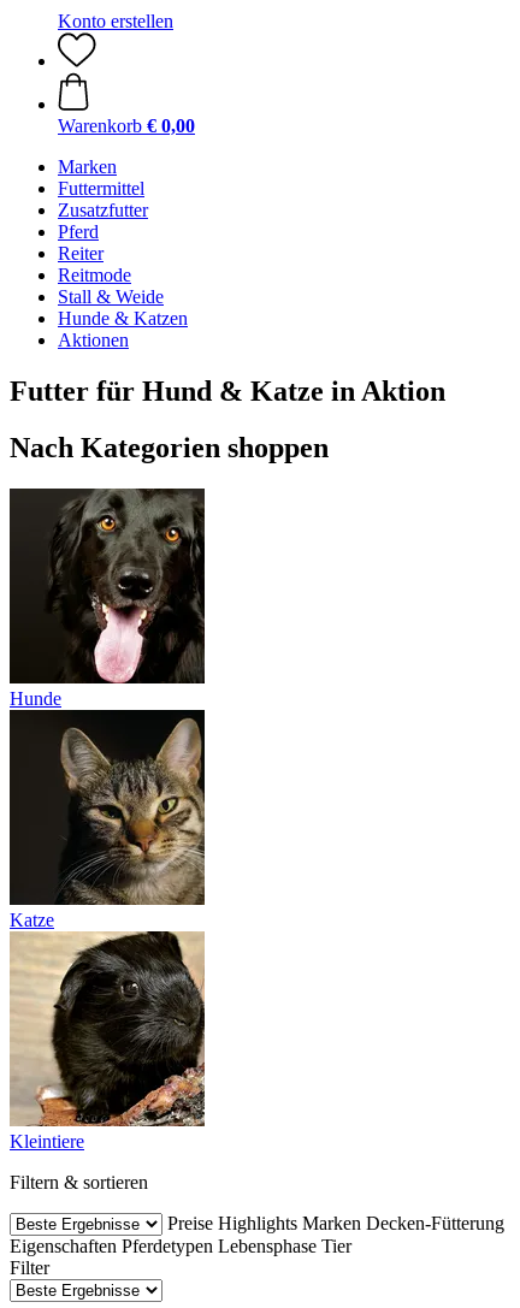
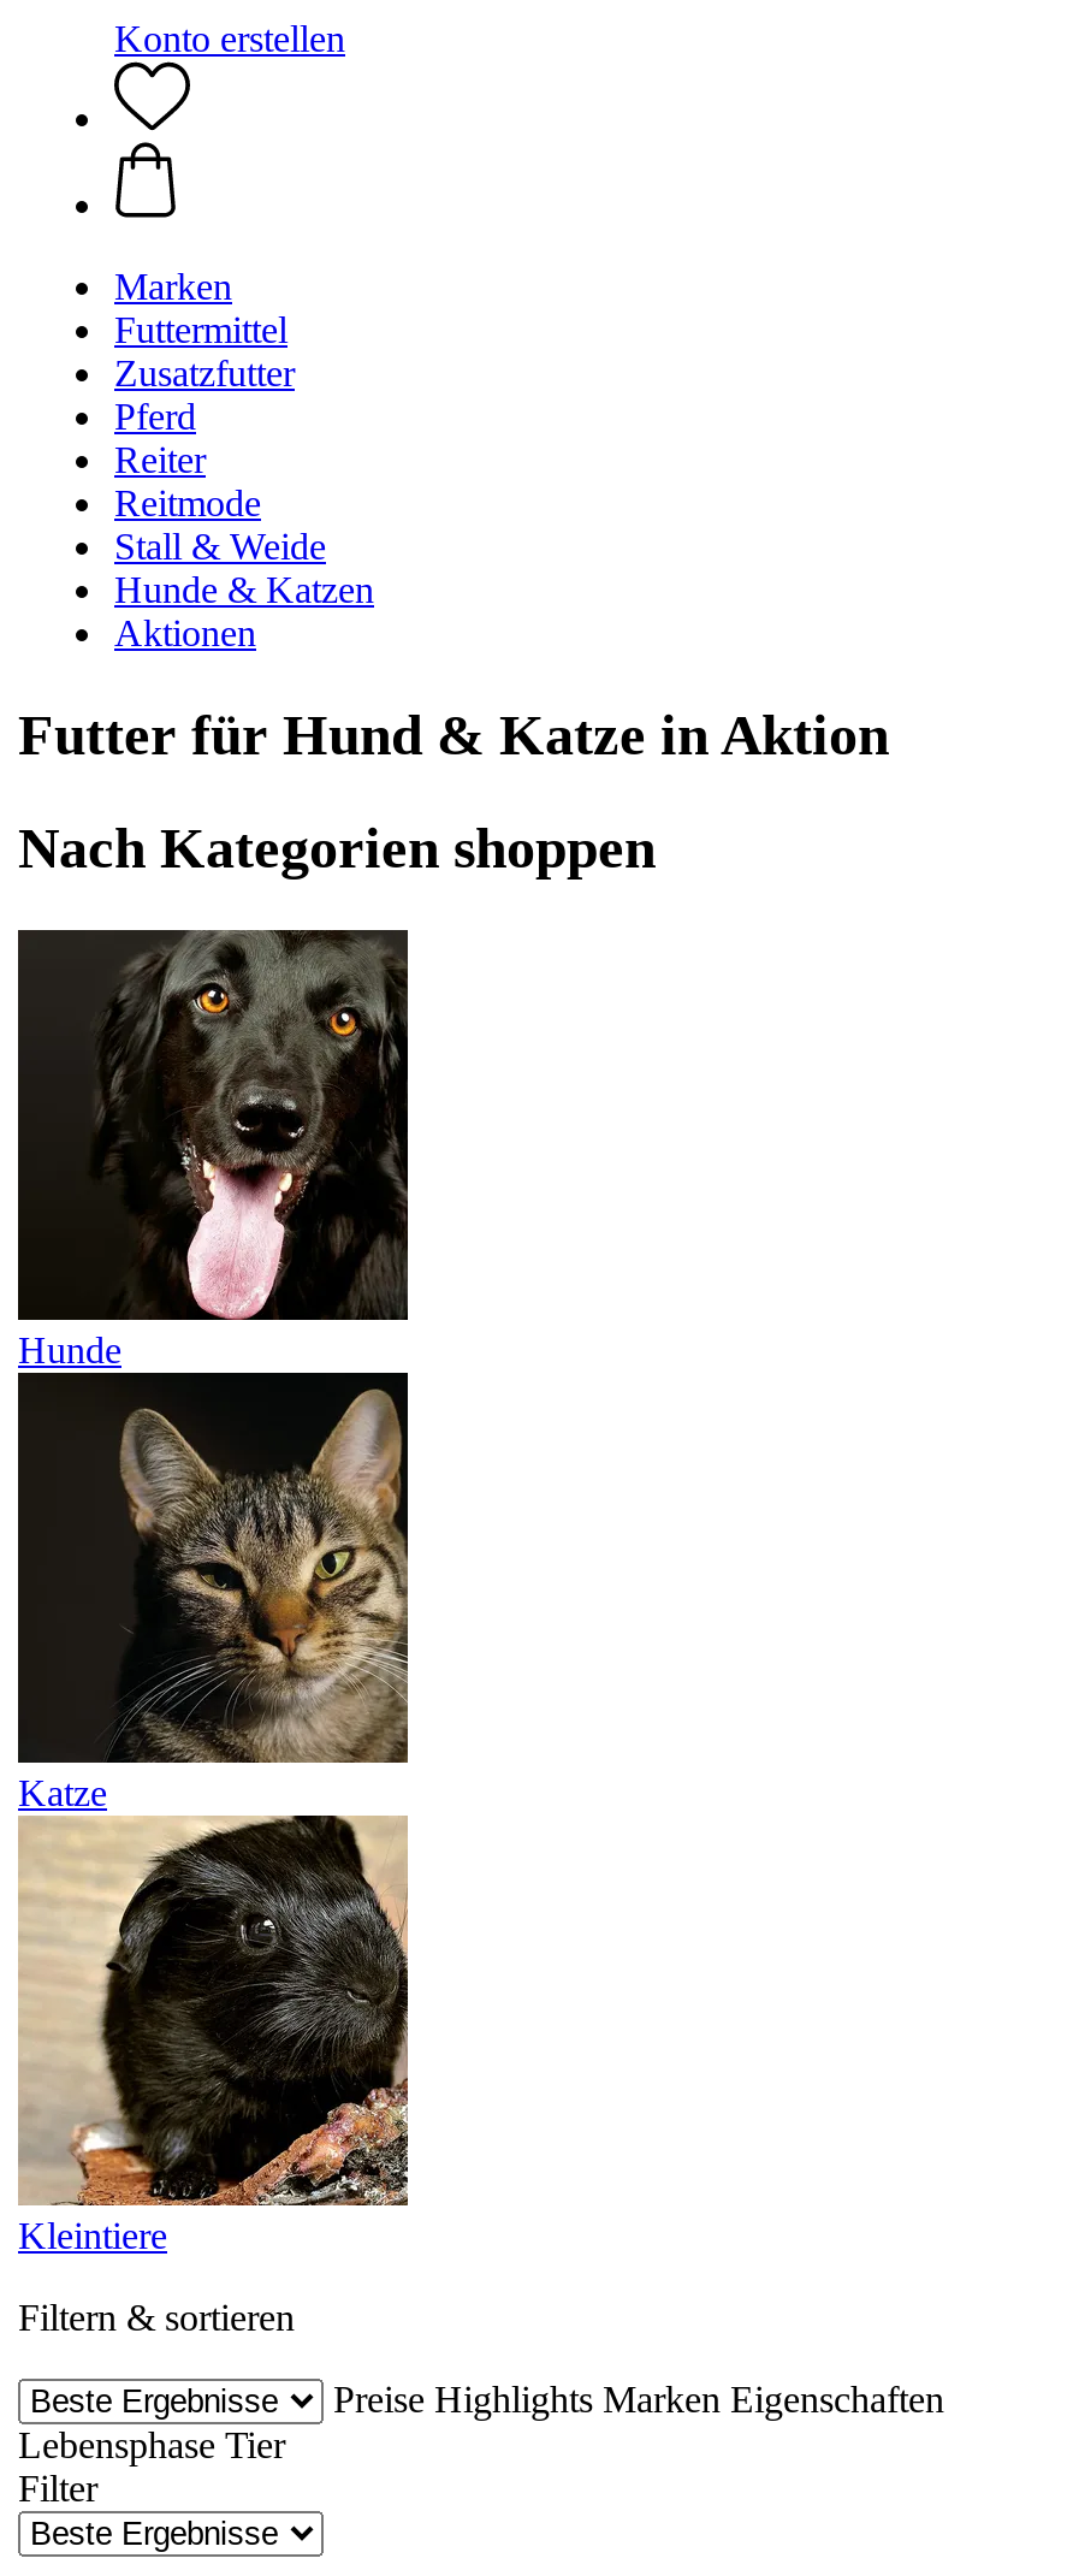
- Warenkorb € 0,00

- Preise Highlights Marken Decken-Fütterung
- Eigenschaften Pferdetypen Lebensphase Tier
+ Preise Highlights Marken Eigenschaften
+ Lebensphase Tier
